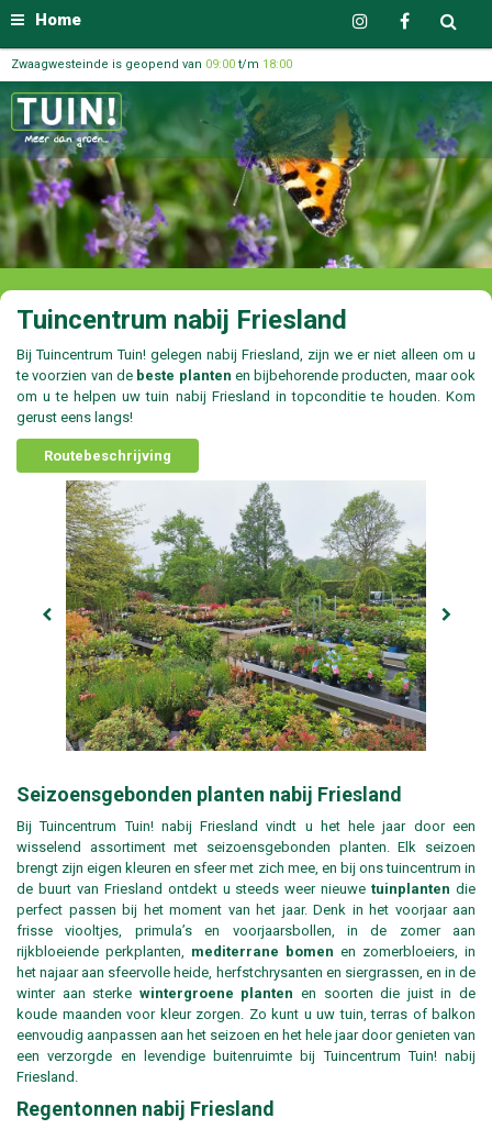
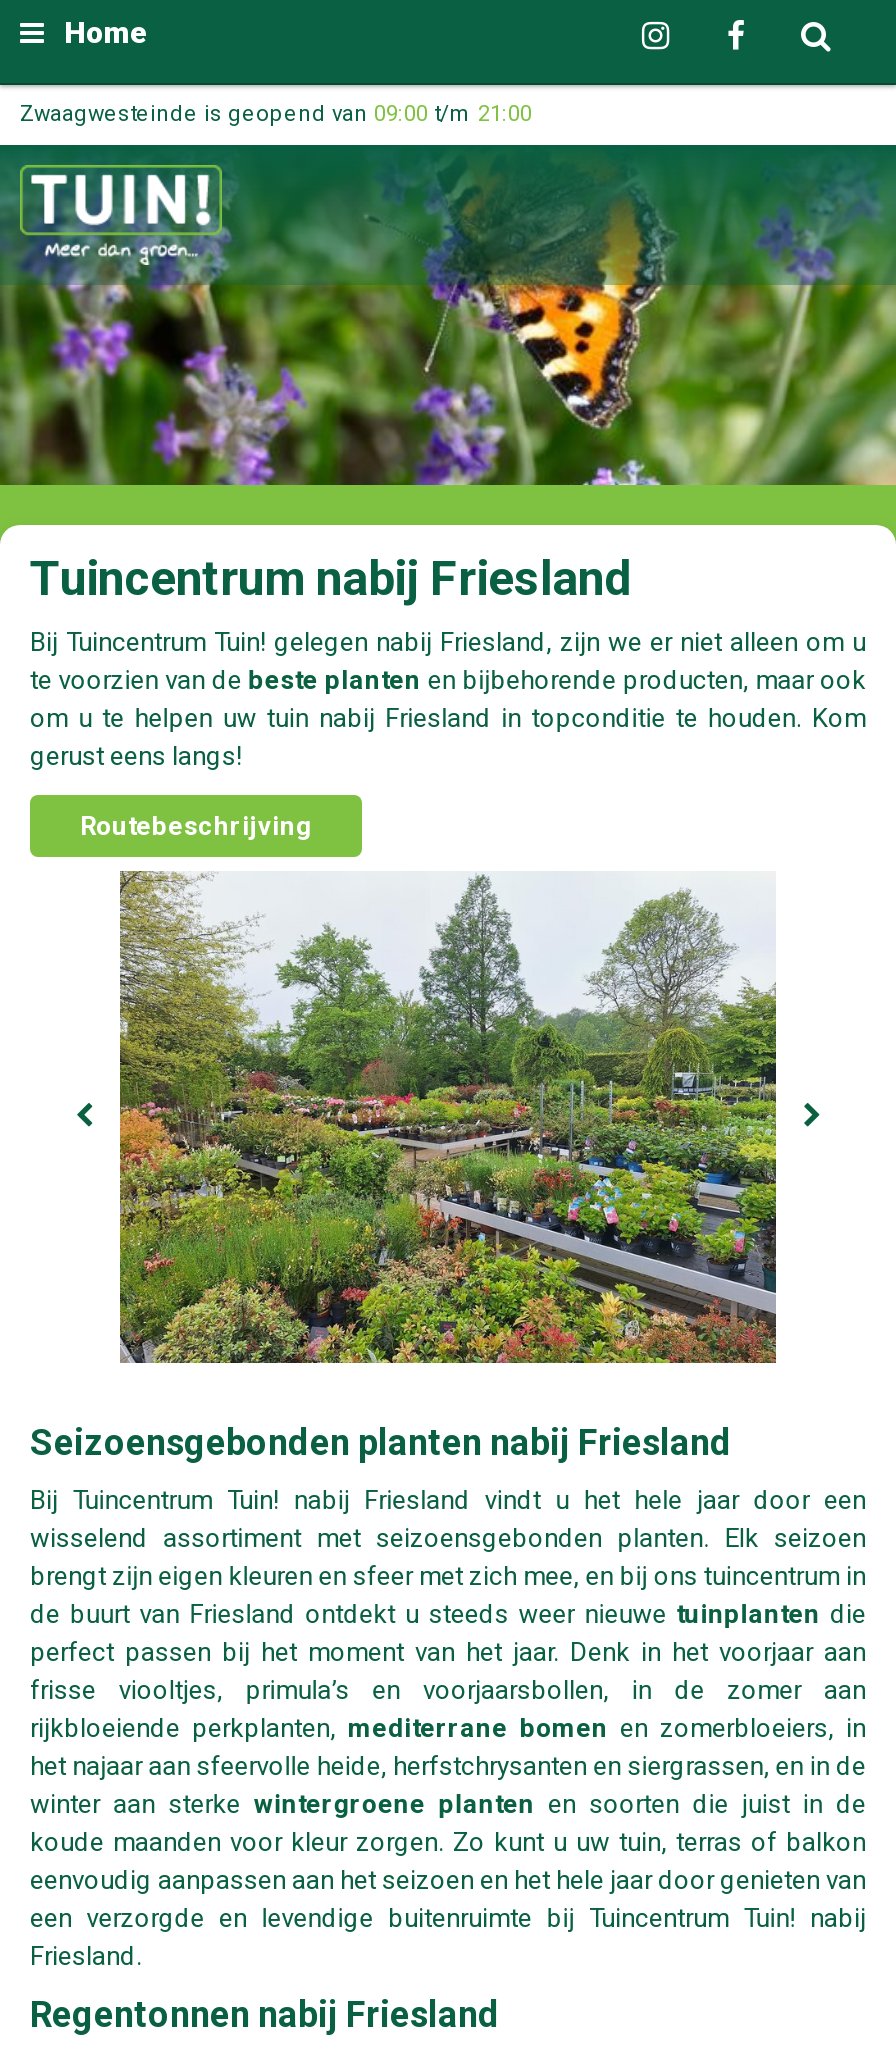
- Zwaagwesteinde is geopend van 09:00 t/m 18:00
+ Zwaagwesteinde is geopend van 09:00 t/m 21:00
